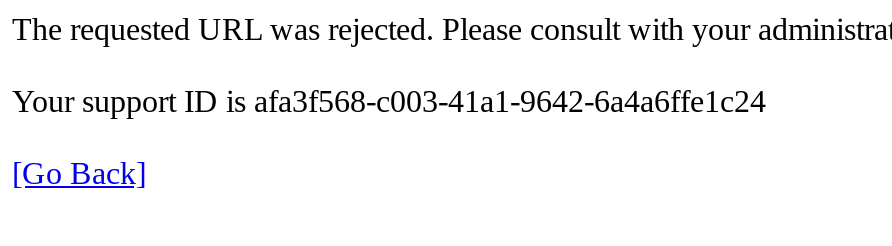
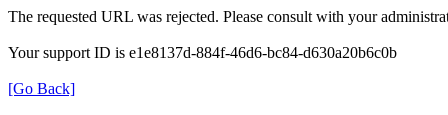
- Your support ID is afa3f568-c003-41a1-9642-6a4a6ffe1c24
+ Your support ID is e1e8137d-884f-46d6-bc84-d630a20b6c0b
